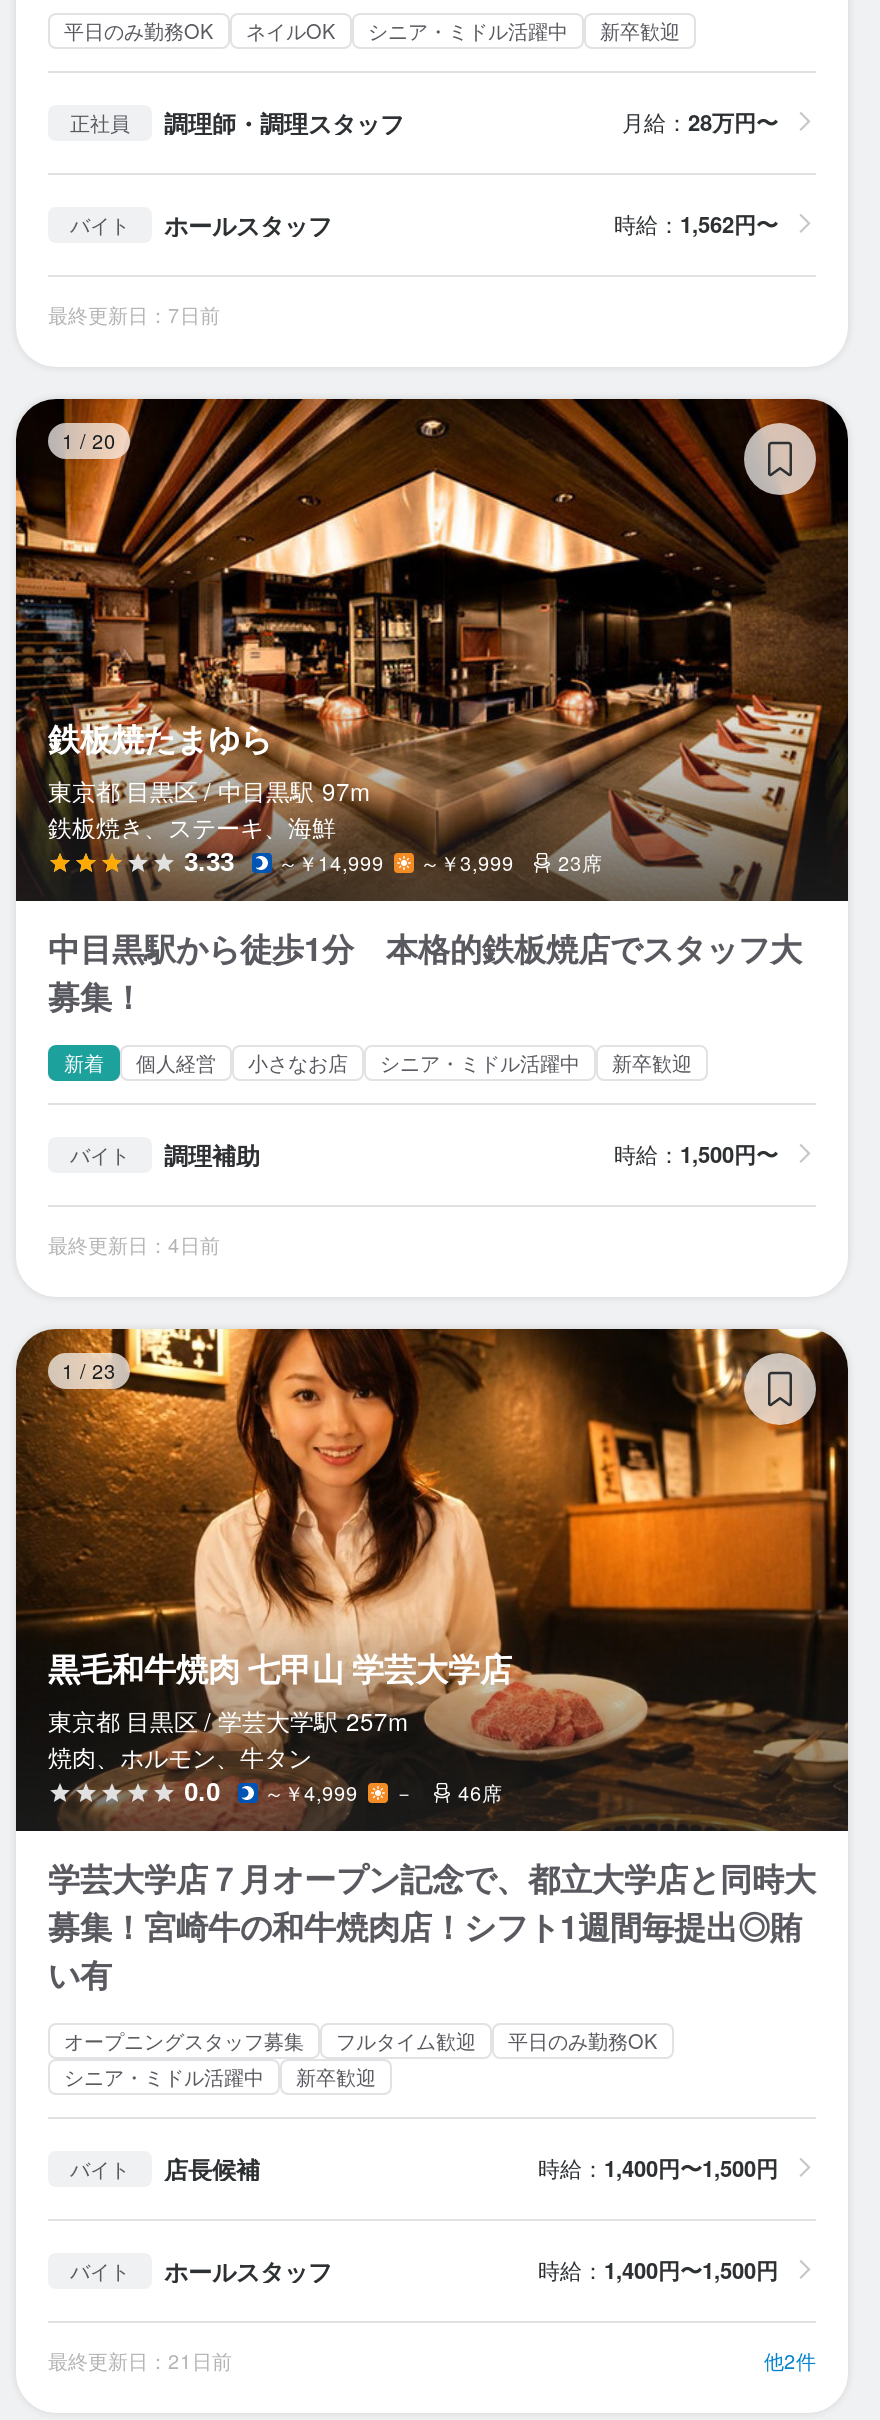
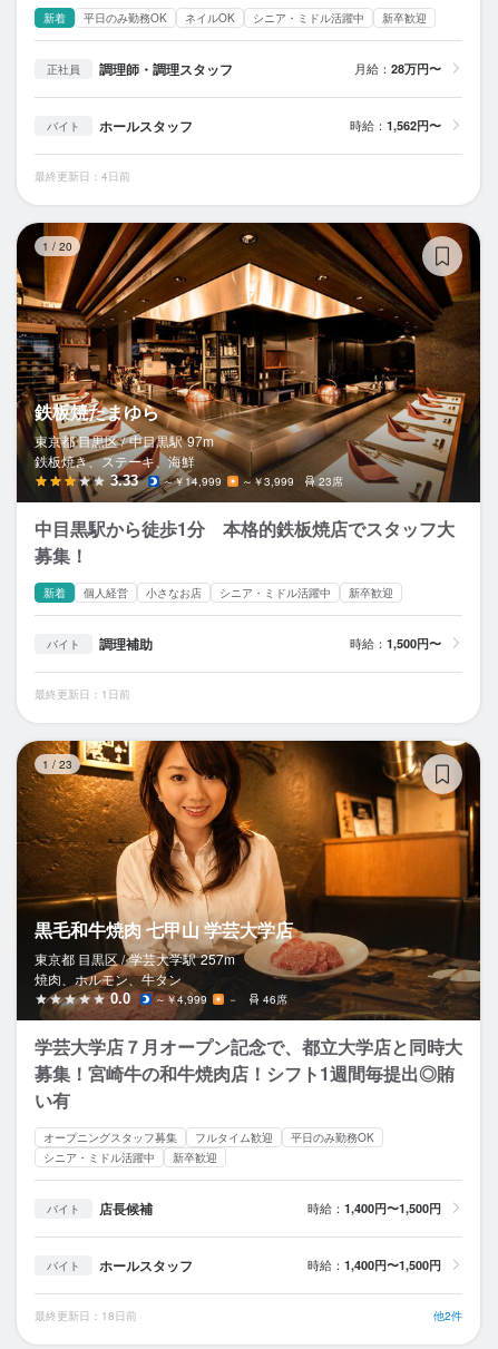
+ 新着

- 最終更新日：7日前

+ 最終更新日：1日前

moved up: 最終更新日：4日前

- 最終更新日：21日前
+ 最終更新日：18日前
